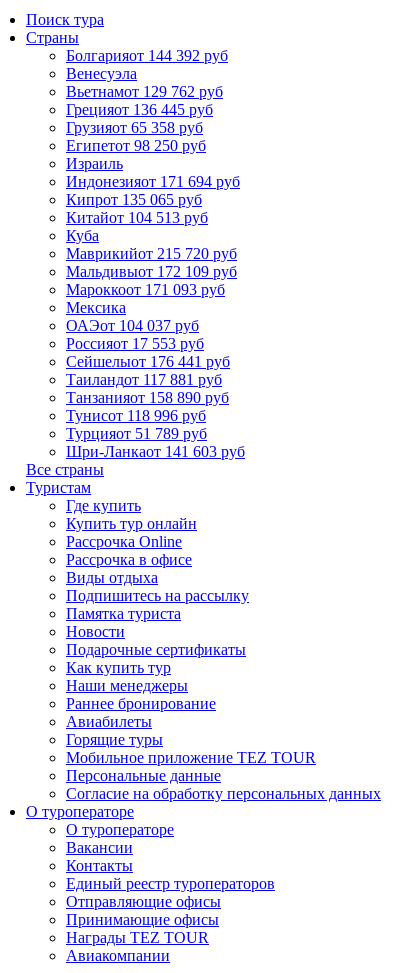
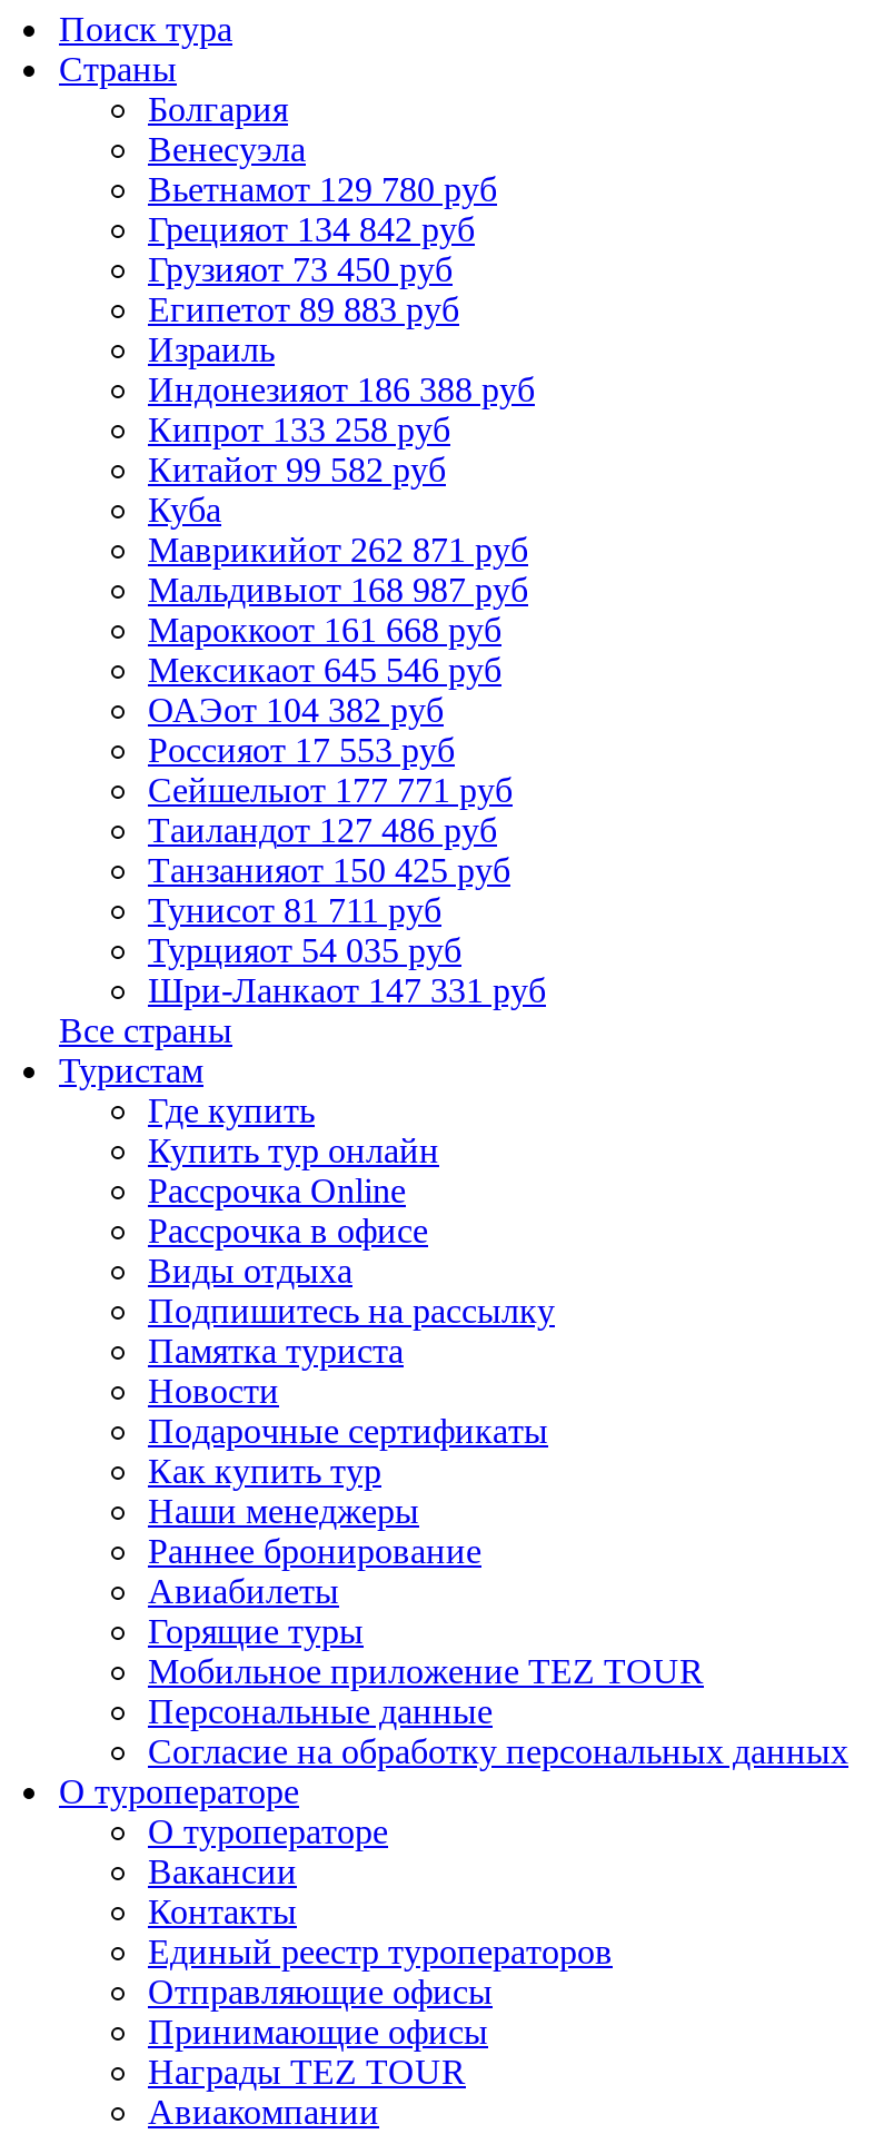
- Болгарияот 144 392 руб
+ Болгария

- Вьетнамот 129 762 руб
+ Вьетнамот 129 780 руб

- Грецияот 136 445 руб
+ Грецияот 134 842 руб

- Грузияот 65 358 руб
+ Грузияот 73 450 руб

- Египетот 98 250 руб
+ Египетот 89 883 руб

- Индонезияот 171 694 руб
+ Индонезияот 186 388 руб

- Кипрот 135 065 руб
+ Кипрот 133 258 руб

- Китайот 104 513 руб
+ Китайот 99 582 руб

- Маврикийот 215 720 руб
- Мальдивыот 172 109 руб
- Мароккоот 171 093 руб
- Мексика
- ОАЭот 104 037 руб
+ Маврикийот 262 871 руб
+ Мальдивыот 168 987 руб
+ Мароккоот 161 668 руб
+ Мексикаот 645 546 руб
+ ОАЭот 104 382 руб

- Сейшелыот 176 441 руб
+ Сейшелыот 177 771 руб

- Таиландот 117 881 руб
+ Таиландот 127 486 руб

- Танзанияот 158 890 руб
+ Танзанияот 150 425 руб

- Тунисот 118 996 руб
+ Тунисот 81 711 руб

- Турцияот 51 789 руб
+ Турцияот 54 035 руб

- Шри-Ланкаот 141 603 руб
+ Шри-Ланкаот 147 331 руб
